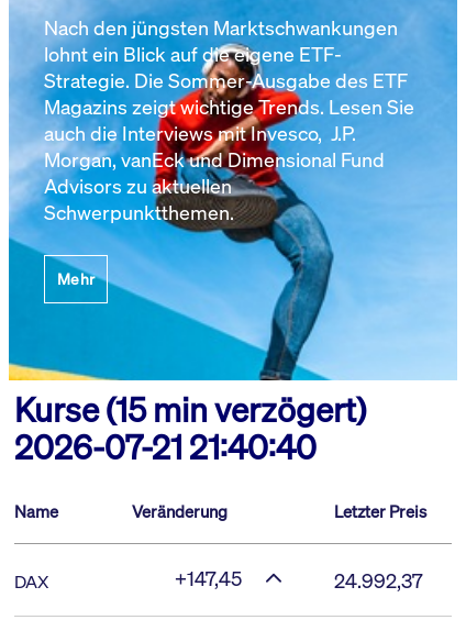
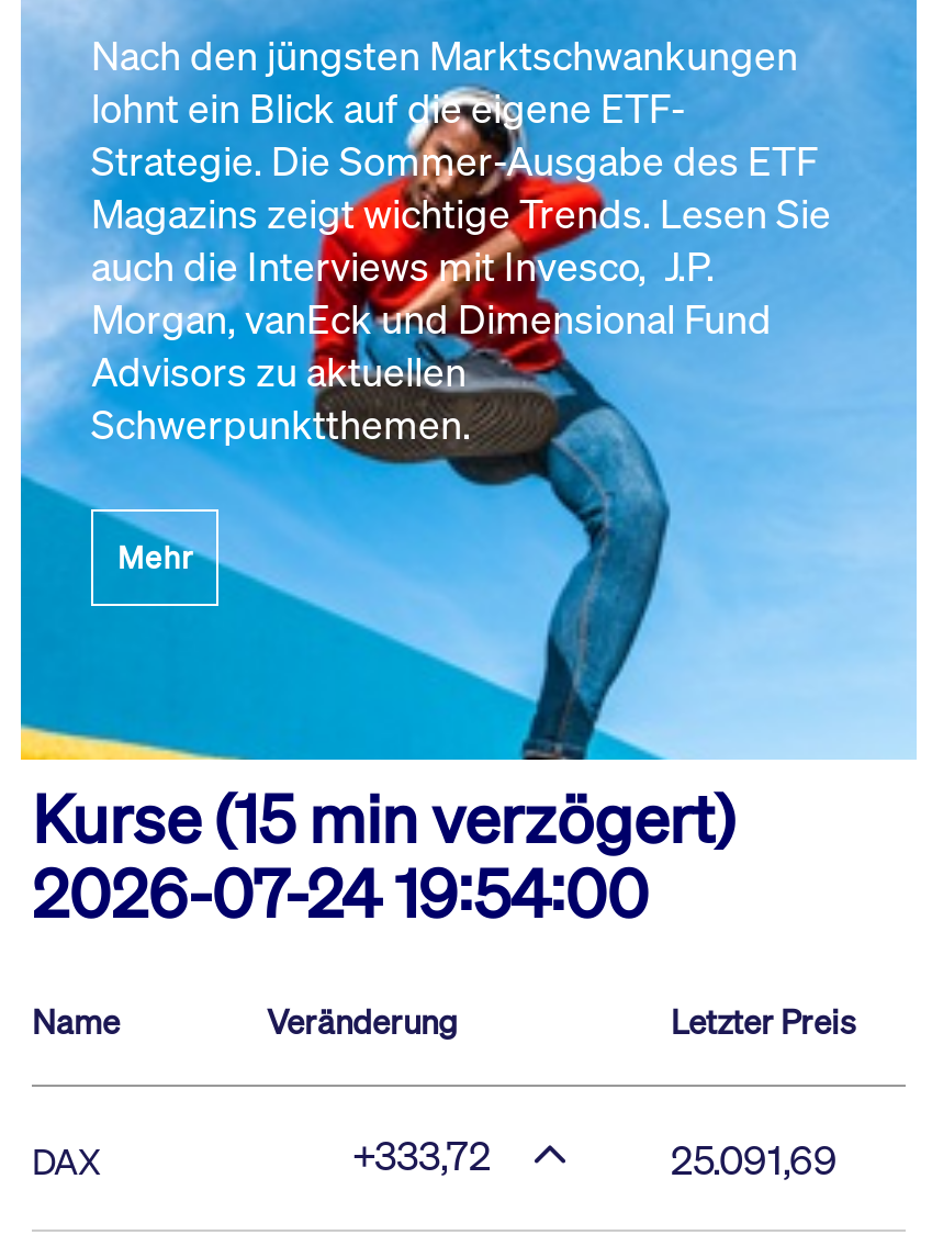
- 2026-07-21 21:40:40
+ 2026-07-24 19:54:00

- +147,45
+ +333,72

- 24.992,37
+ 25.091,69
